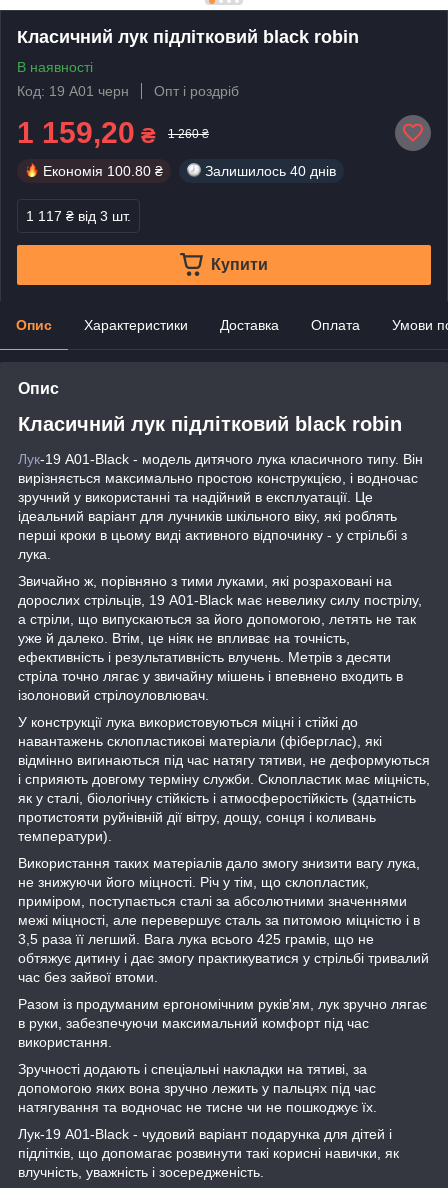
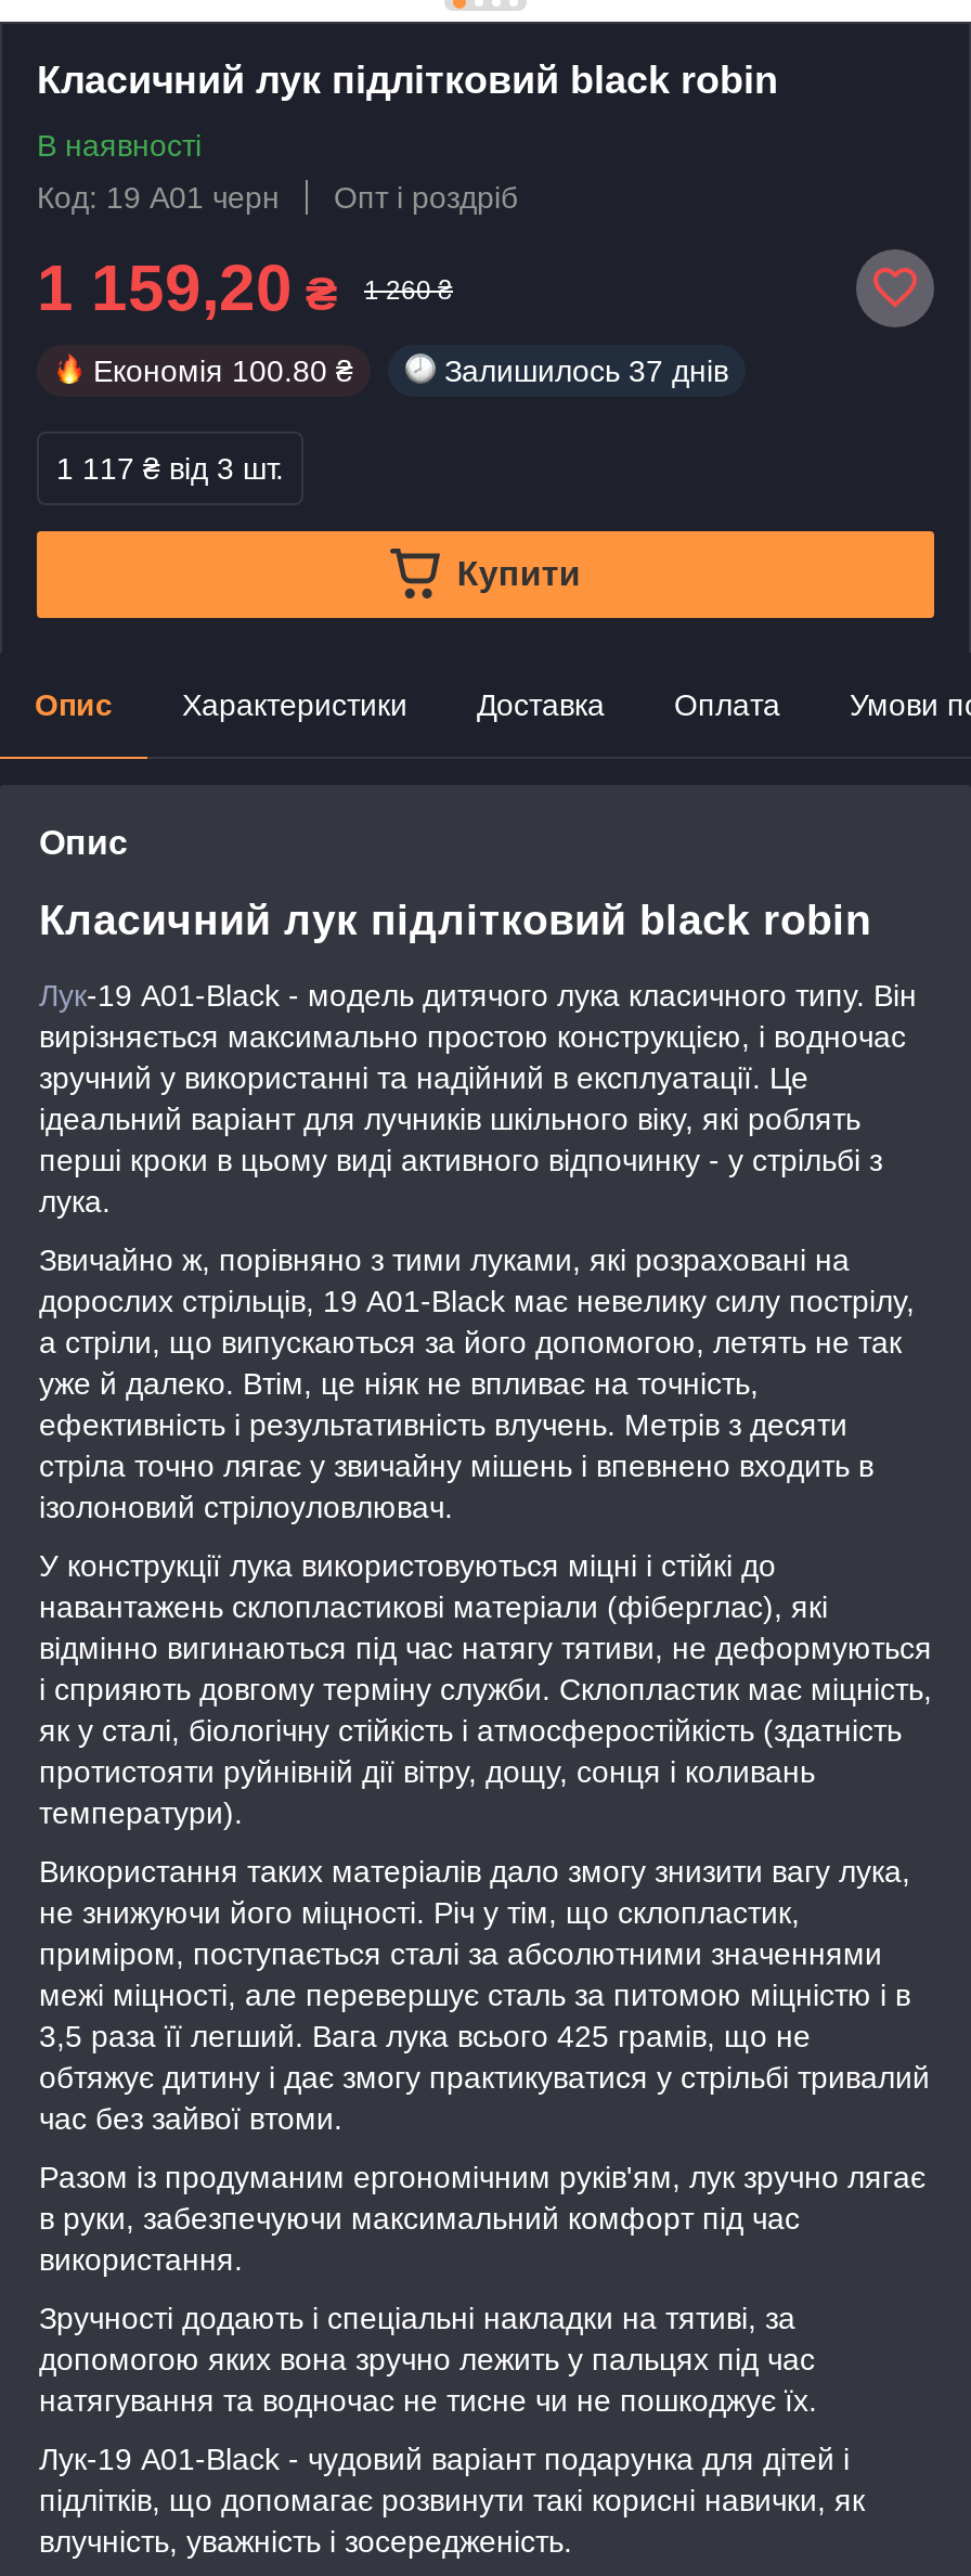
- Залишилось 40 днів
+ Залишилось 37 днів
